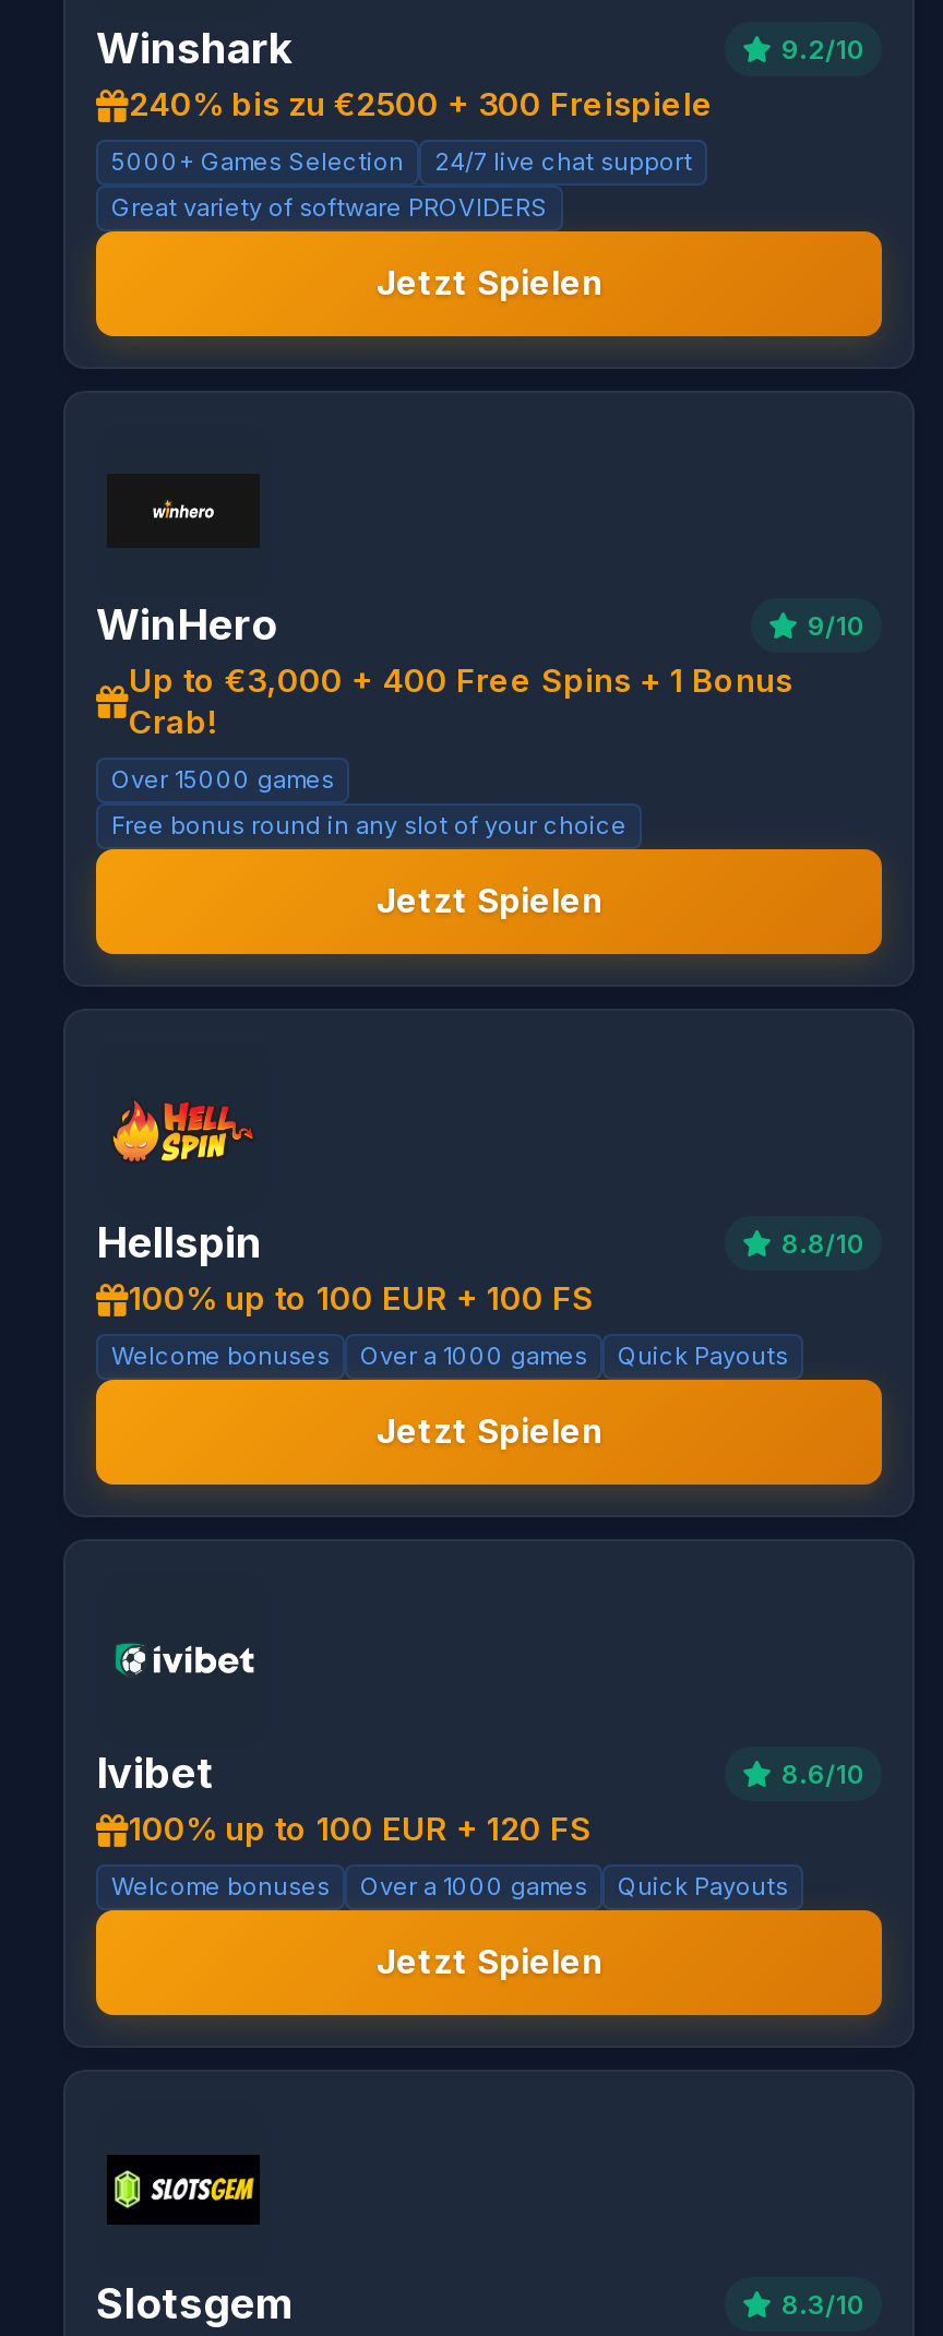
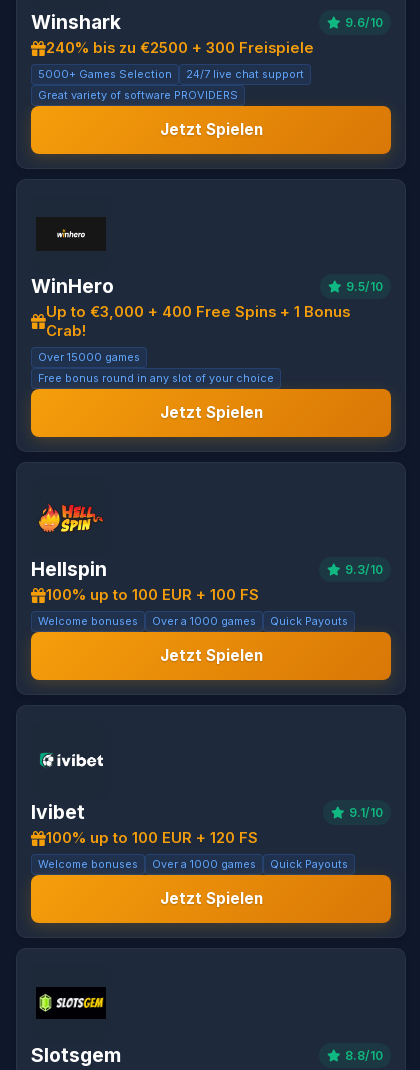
- 9.2/10
+ 9.6/10

- 9/10
+ 9.5/10

- 8.8/10
+ 9.3/10

- 8.6/10
+ 9.1/10

- 8.3/10
+ 8.8/10
